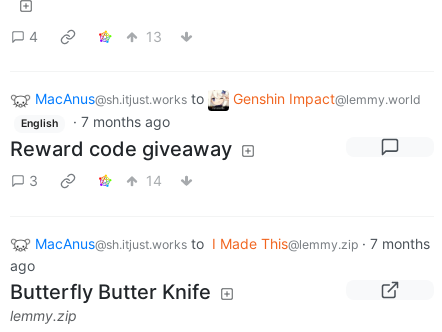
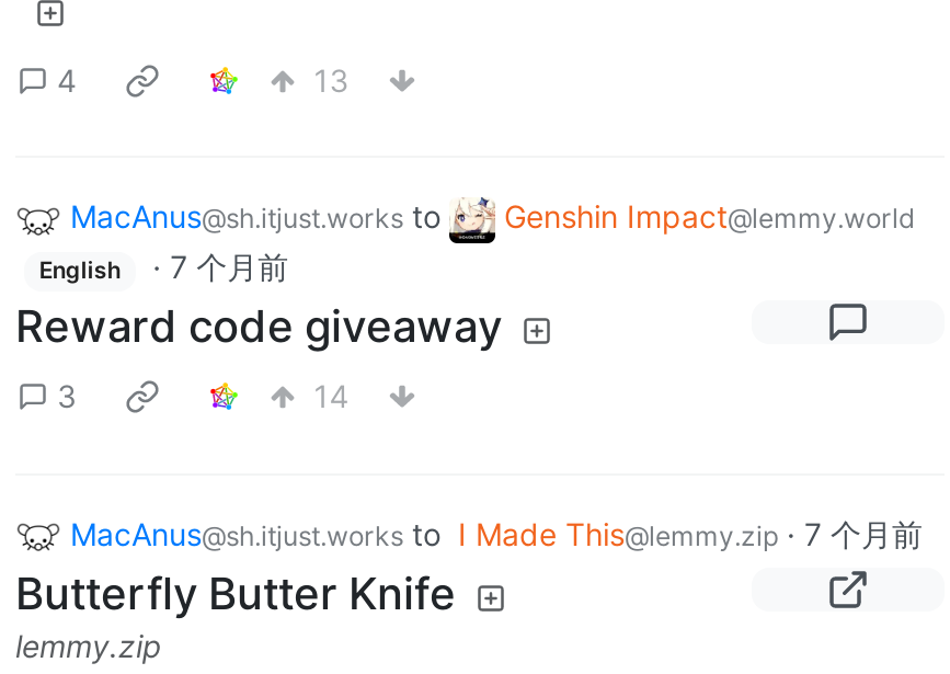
- English · 7 months ago
+ English · 7 个月前

- MacAnus@sh.itjust.works to I Made This@lemmy.zip · 7 months
- ago
+ MacAnus@sh.itjust.works to I Made This@lemmy.zip · 7 个月前
